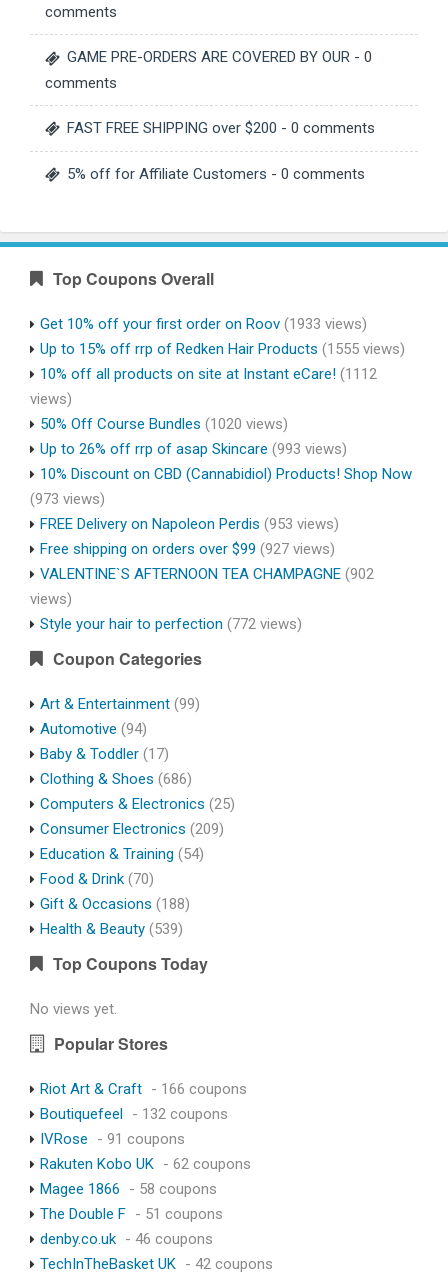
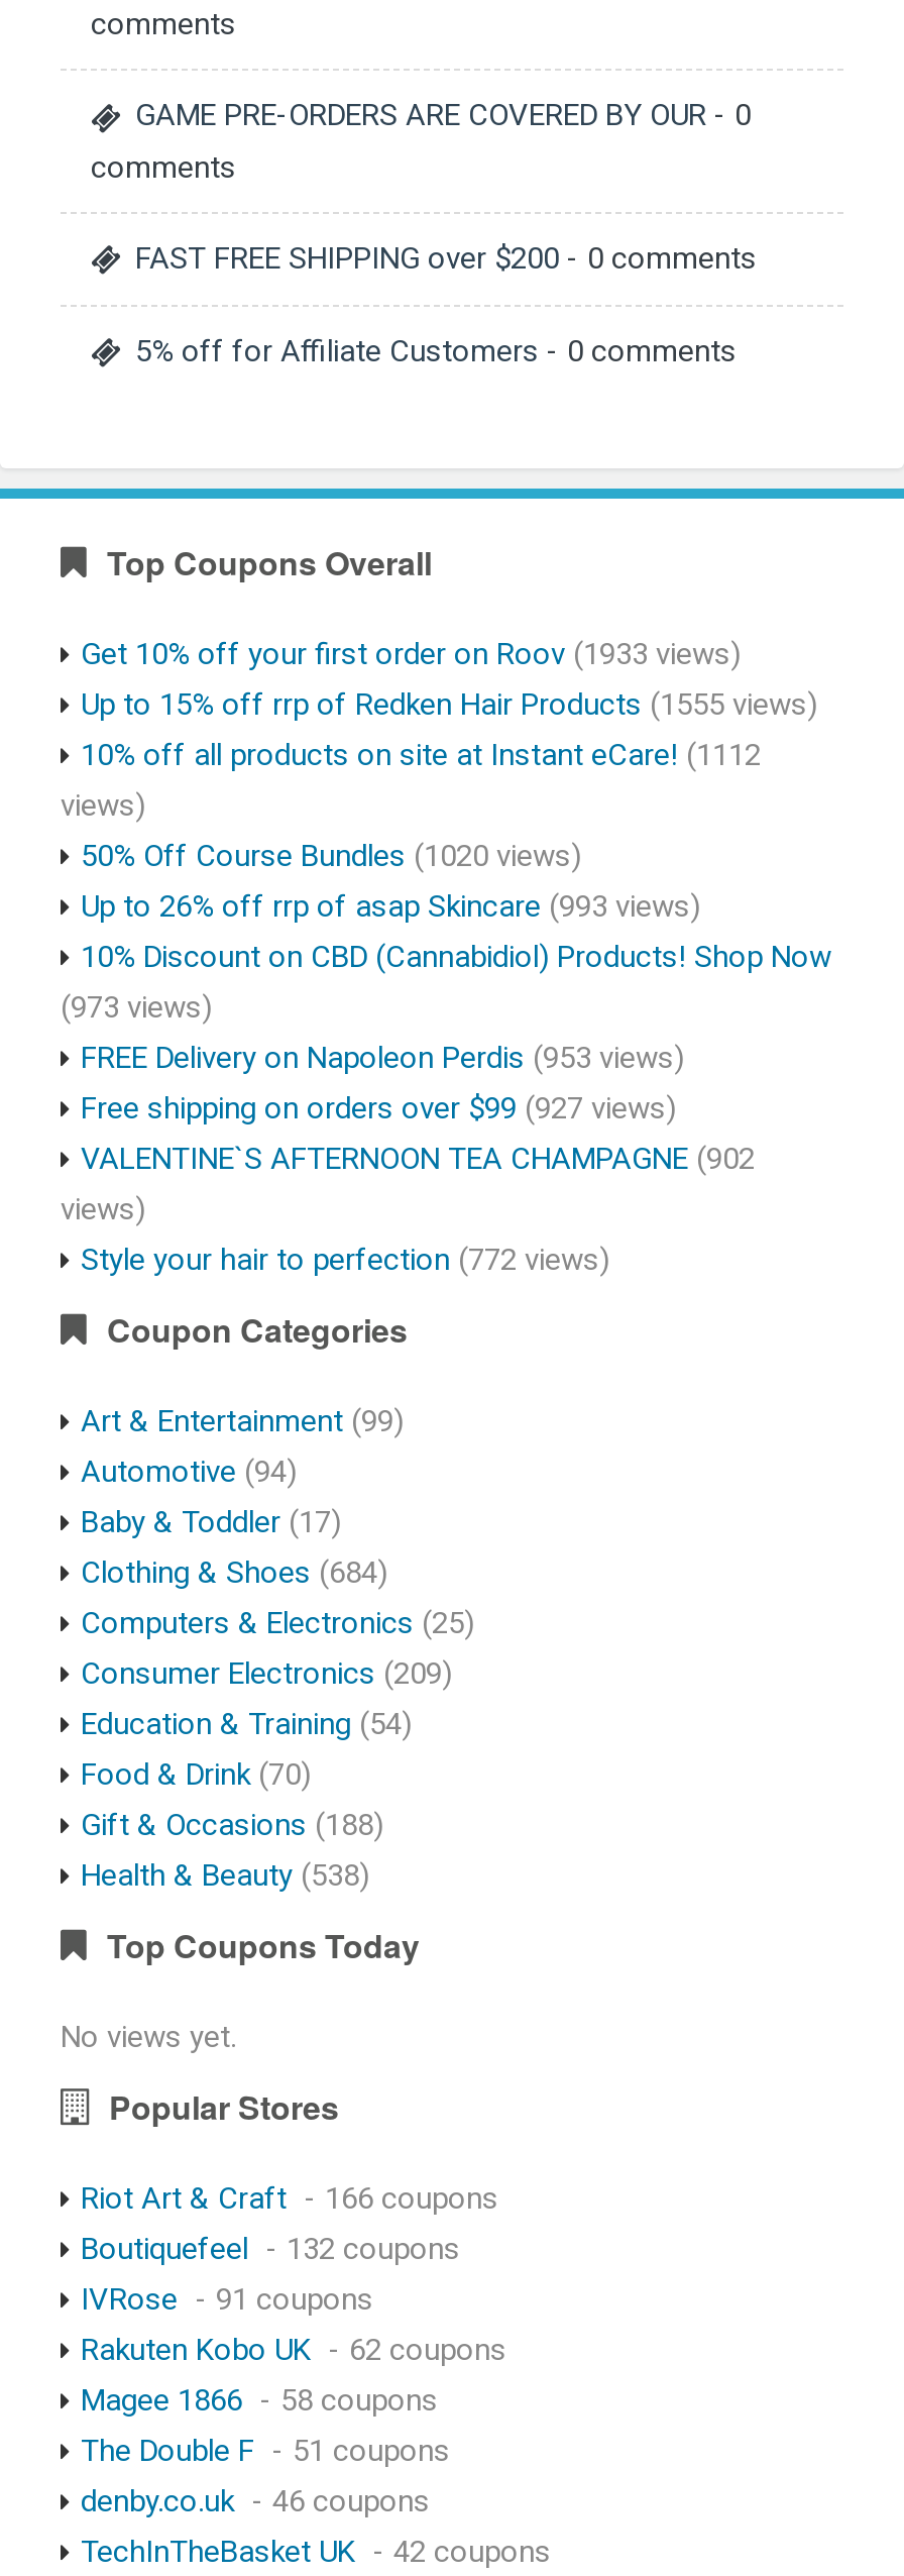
- Clothing & Shoes (686)
+ Clothing & Shoes (684)

- Health & Beauty (539)
+ Health & Beauty (538)
